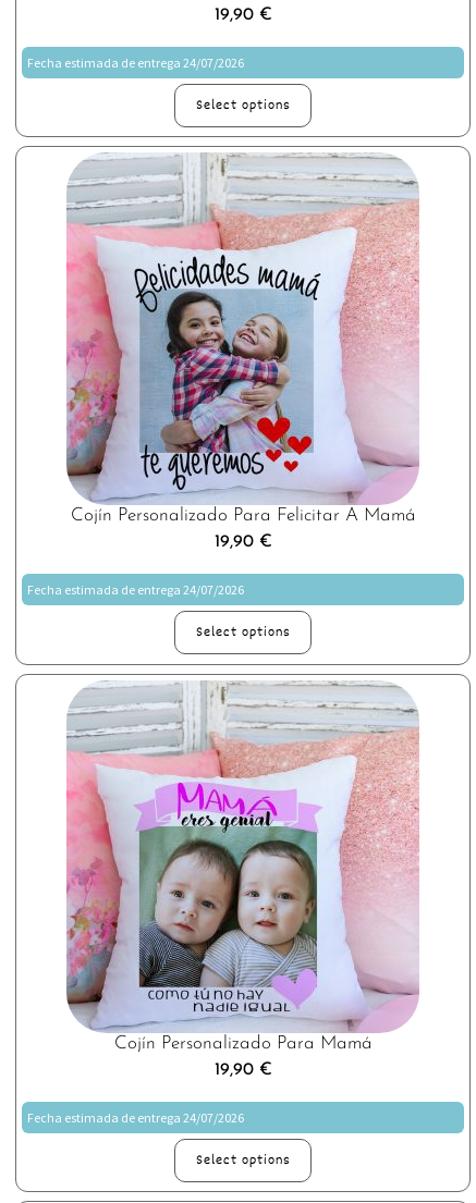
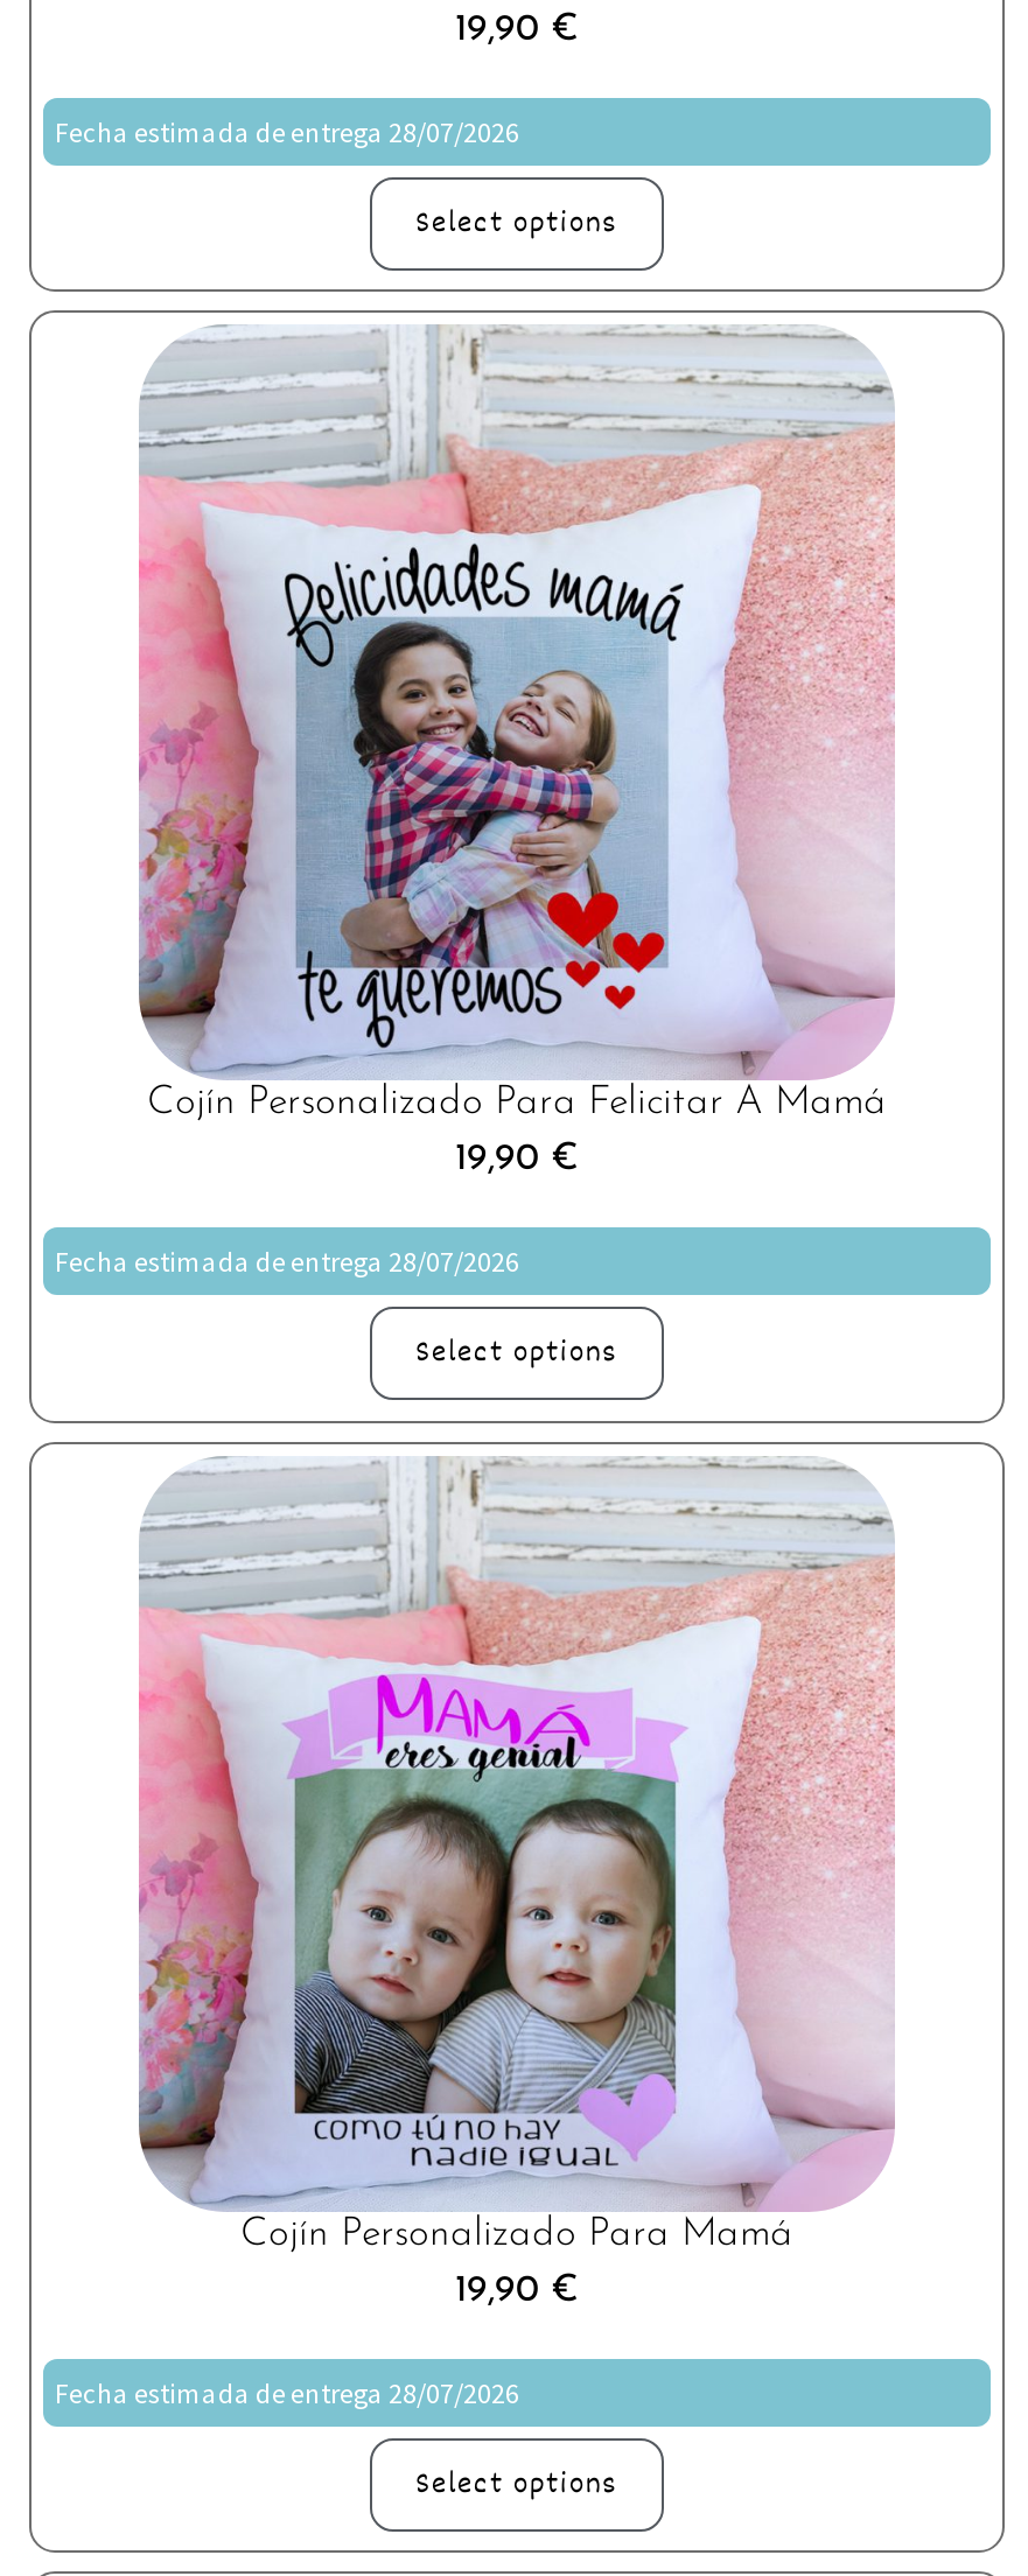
- Fecha estimada de entrega 24/07/2026
+ Fecha estimada de entrega 28/07/2026

- Fecha estimada de entrega 24/07/2026
+ Fecha estimada de entrega 28/07/2026

- Fecha estimada de entrega 24/07/2026
+ Fecha estimada de entrega 28/07/2026
